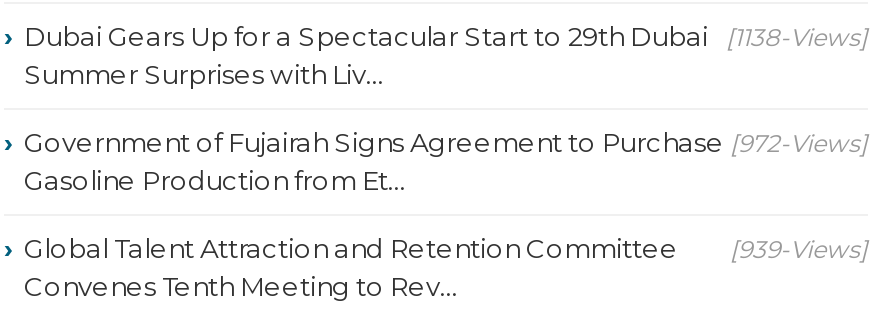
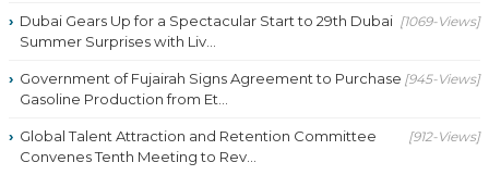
- Dubai Gears Up for a Spectacular Start to 29th Dubai [1138-Views]
+ Dubai Gears Up for a Spectacular Start to 29th Dubai [1069-Views]

- Government of Fujairah Signs Agreement to Purchase [972-Views]
+ Government of Fujairah Signs Agreement to Purchase [945-Views]

- Global Talent Attraction and Retention Committee [939-Views]
+ Global Talent Attraction and Retention Committee [912-Views]
